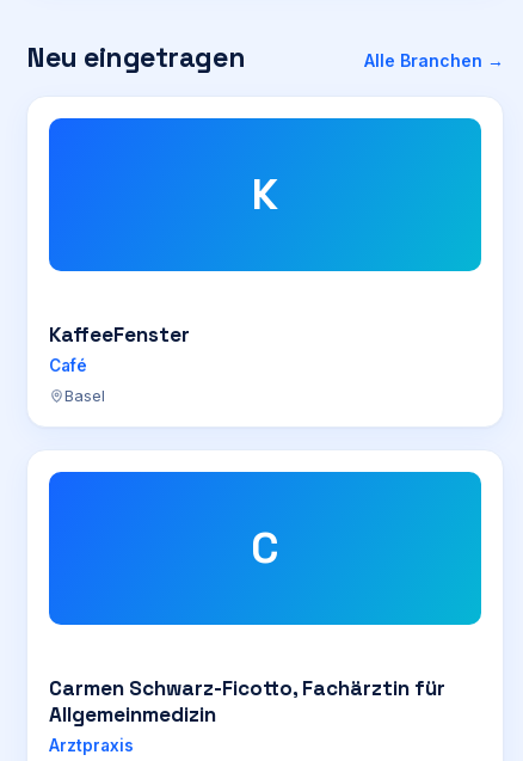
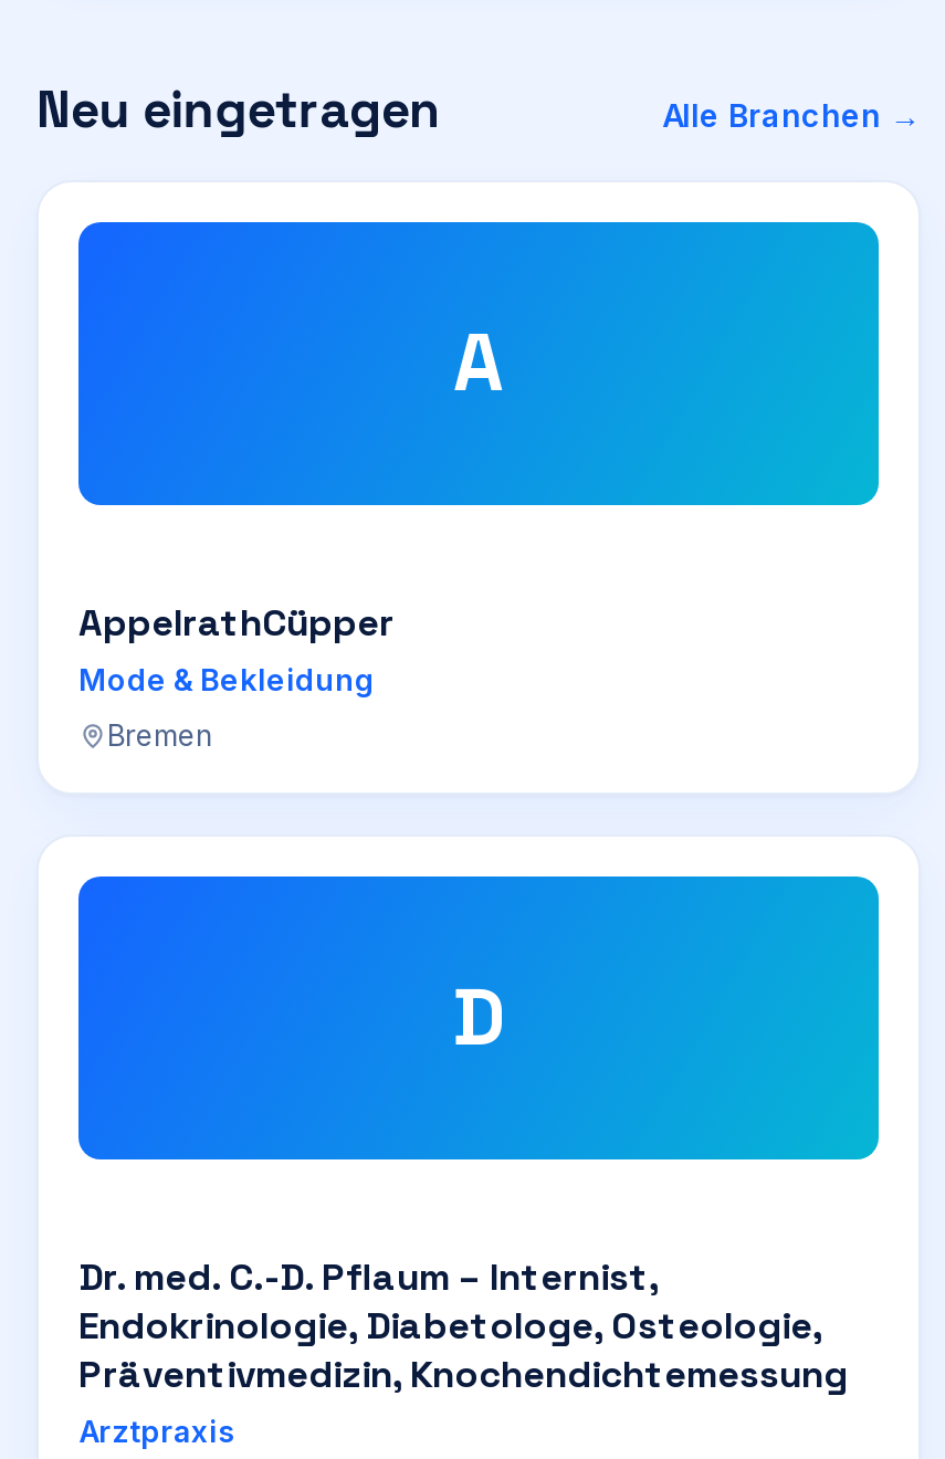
- K
+ A

- KaffeeFenster
- Café
+ AppelrathCüpper
+ Mode & Bekleidung

- Basel
+ Bremen

- C
+ D

- Carmen Schwarz-Ficotto, Fachärztin für
- Allgemeinmedizin
+ Dr. med. C.-D. Pflaum – Internist,
+ Endokrinologie, Diabetologe, Osteologie,
+ Präventivmedizin, Knochendichtemessung
